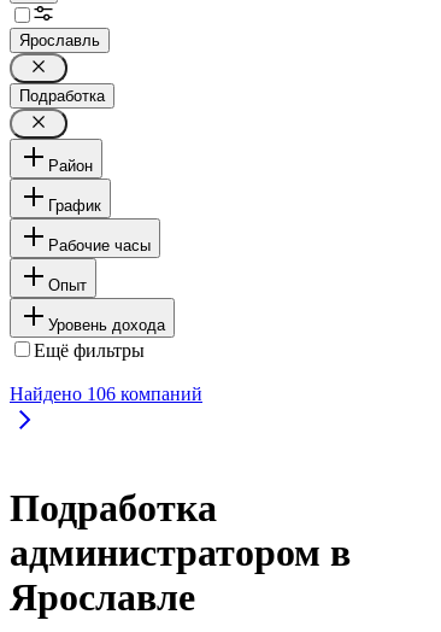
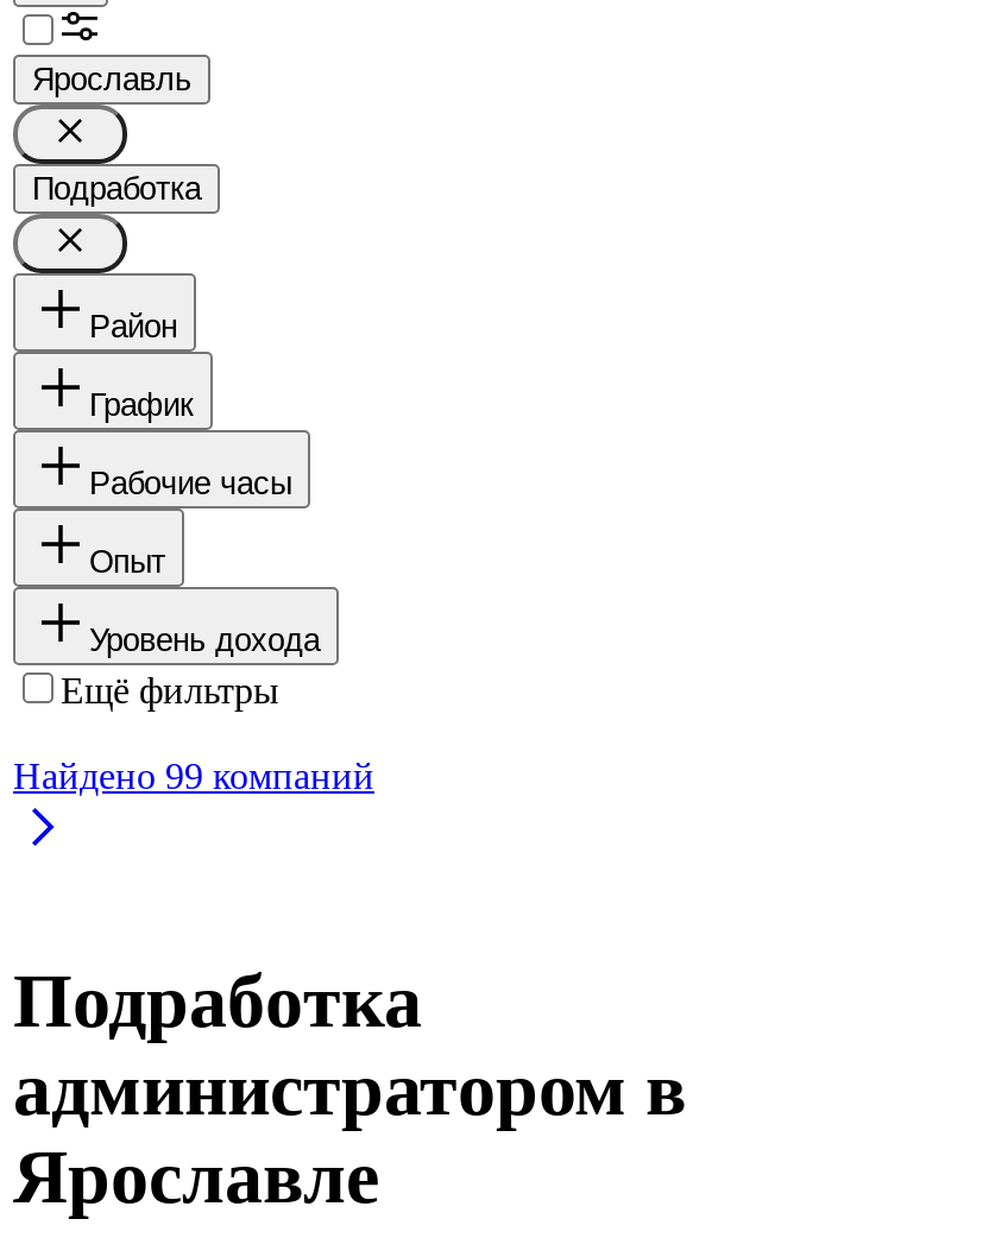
- Найдено 106 компаний
+ Найдено 99 компаний
